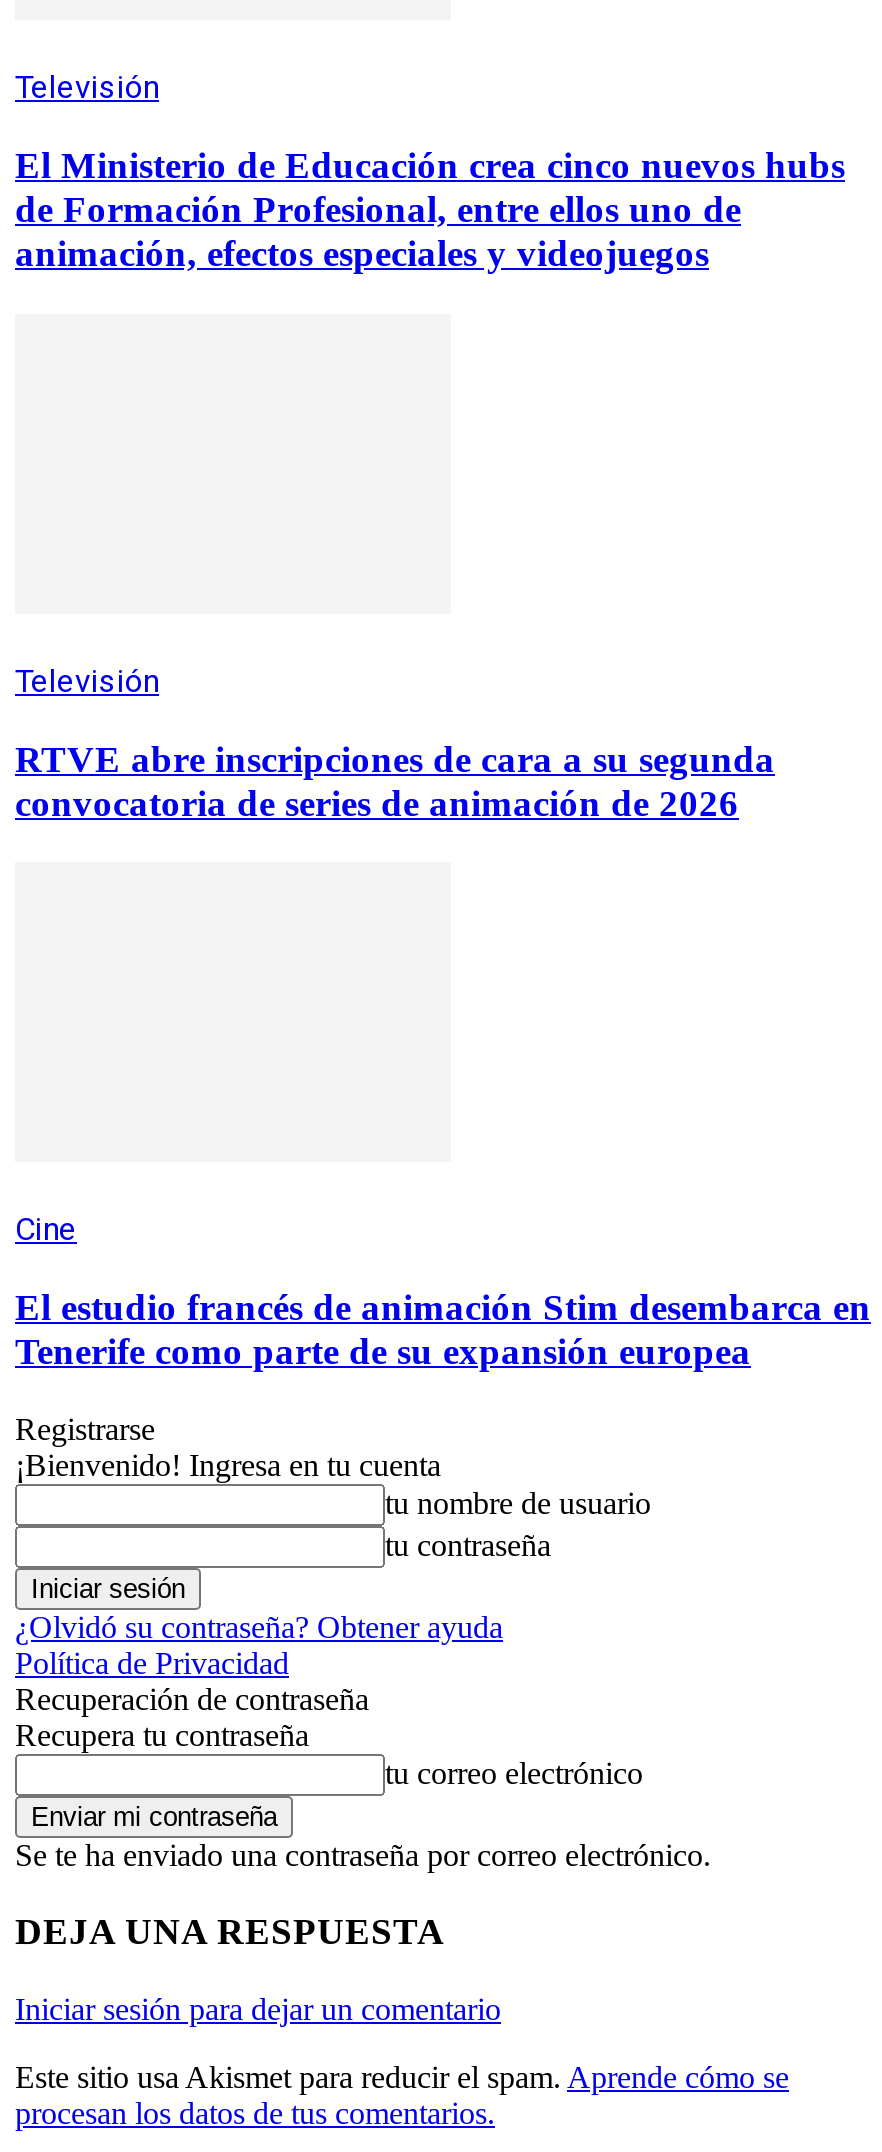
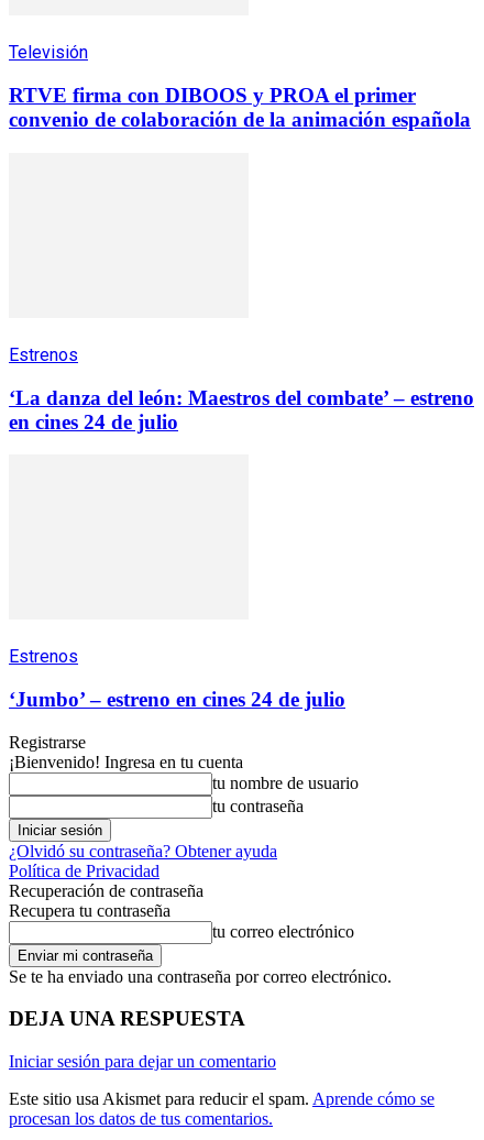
- El Ministerio de Educación crea cinco nuevos hubs
- de Formación Profesional, entre ellos uno de
- animación, efectos especiales y videojuegos
+ RTVE firma con DIBOOS y PROA el primer
+ convenio de colaboración de la animación española

- Televisión
+ Estrenos

- RTVE abre inscripciones de cara a su segunda
- convocatoria de series de animación de 2026
+ ‘La danza del león: Maestros del combate’ – estreno
+ en cines 24 de julio

- Cine
+ Estrenos

- El estudio francés de animación Stim desembarca en
- Tenerife como parte de su expansión europea
+ ‘Jumbo’ – estreno en cines 24 de julio
